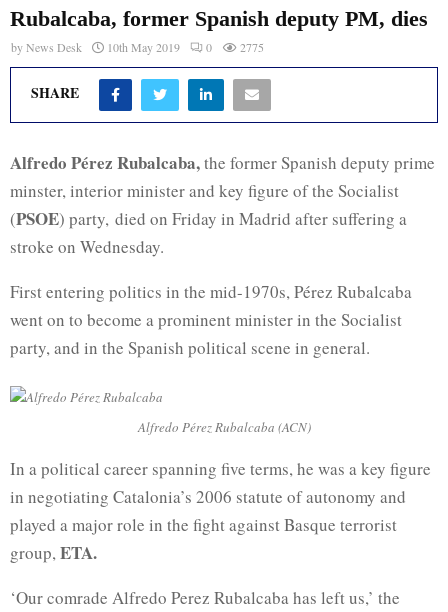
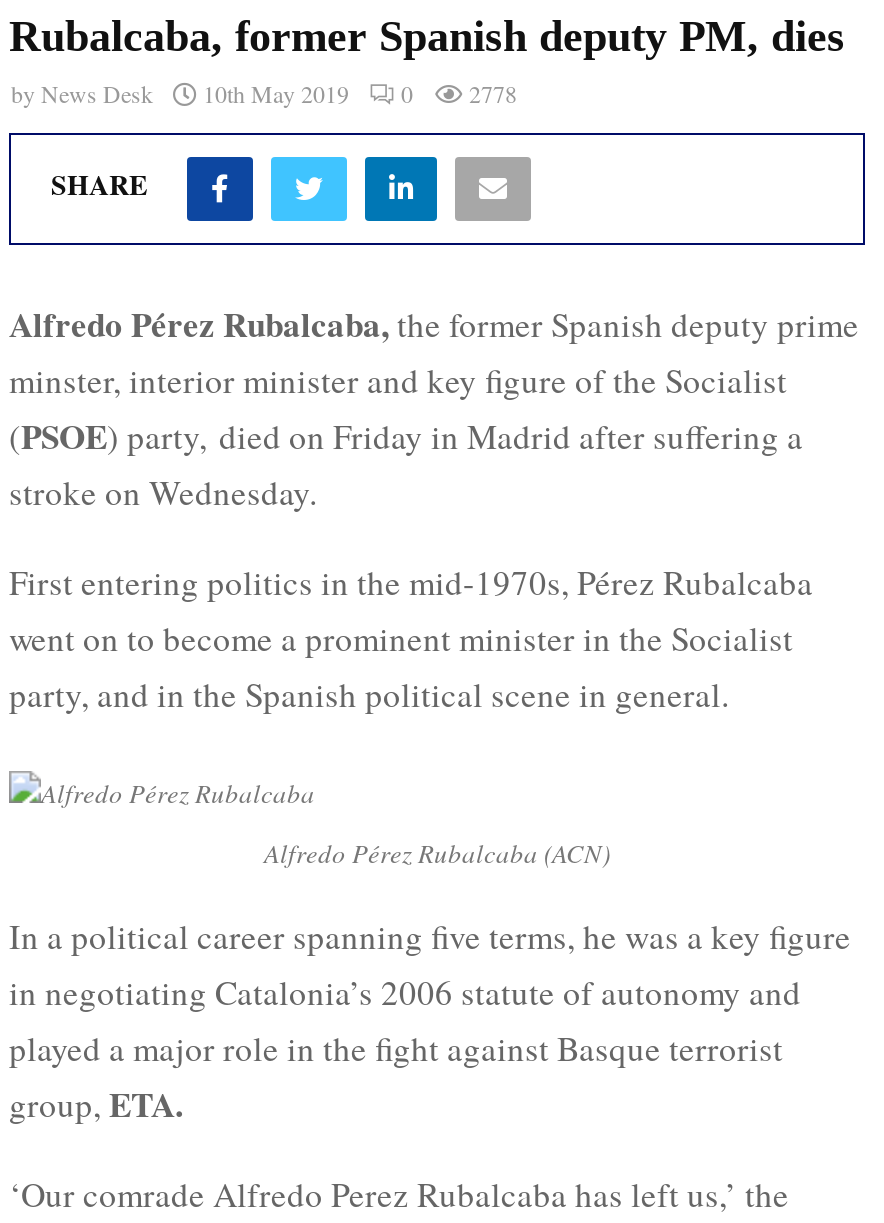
- by News Desk 10th May 2019 0 2775
+ by News Desk 10th May 2019 0 2778
